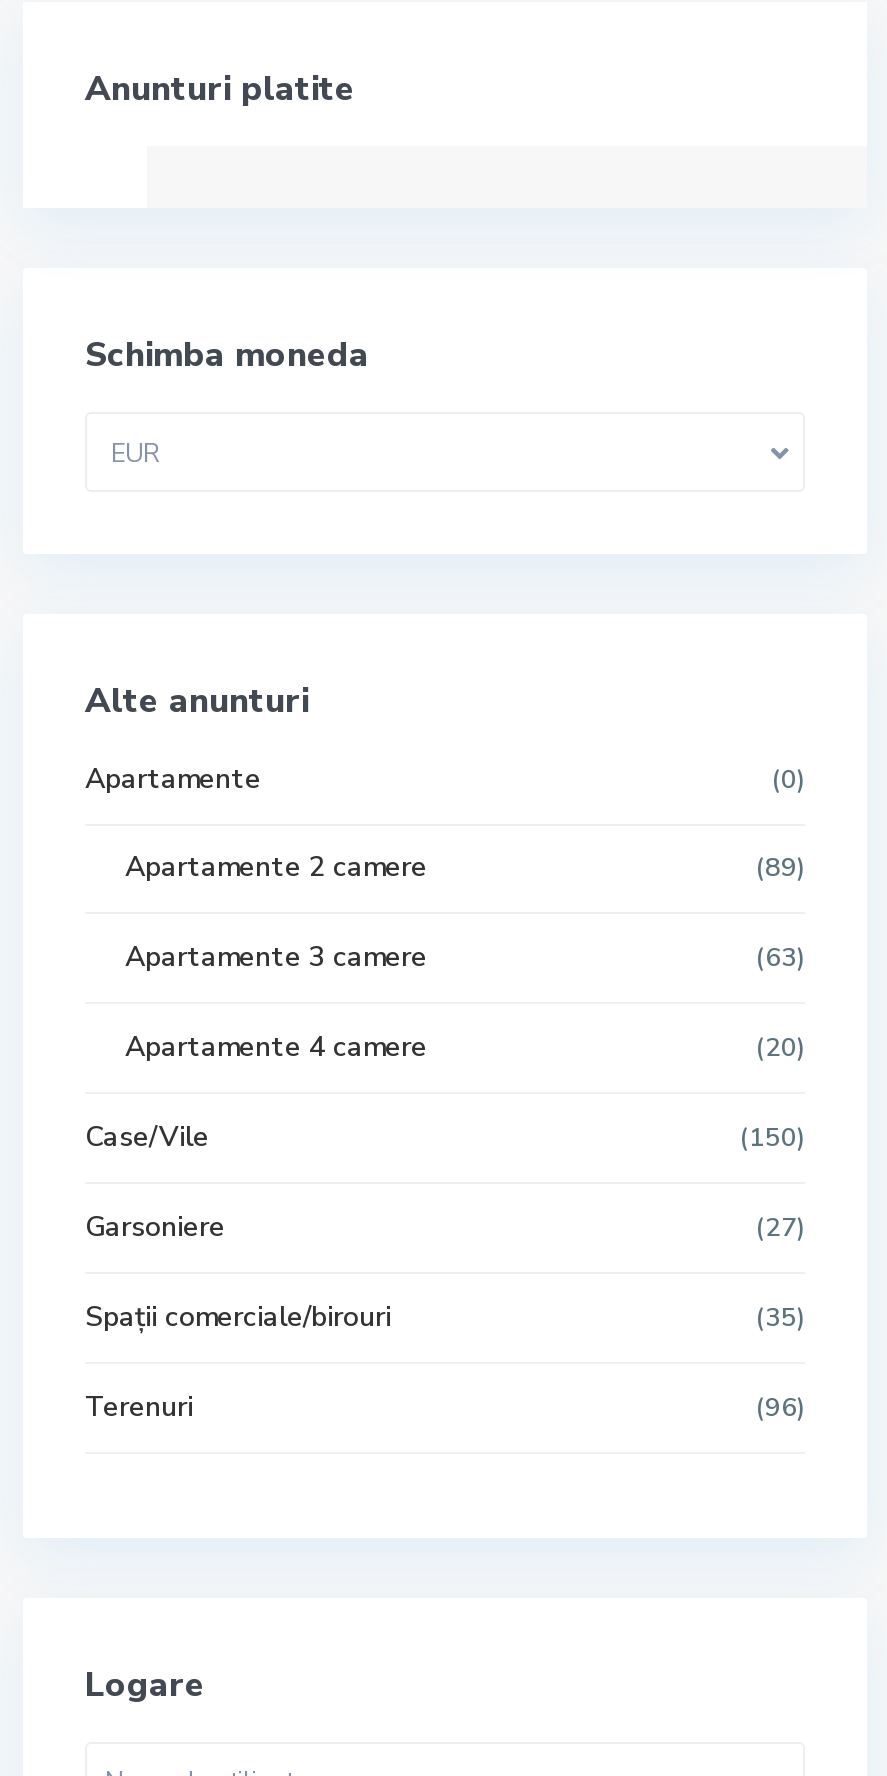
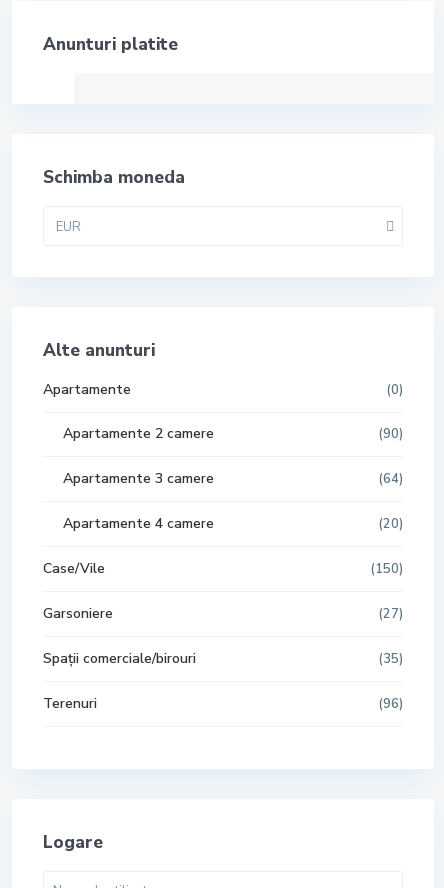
- (89)
+ (90)

- (63)
+ (64)
